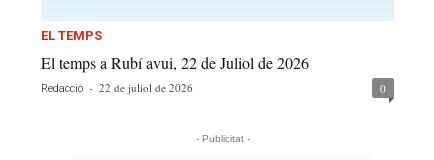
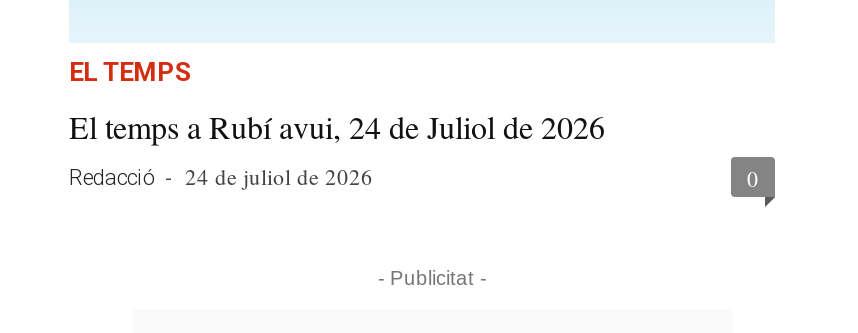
- El temps a Rubí avui, 22 de Juliol de 2026
+ El temps a Rubí avui, 24 de Juliol de 2026

- Redacció - 22 de juliol de 2026
+ Redacció - 24 de juliol de 2026
